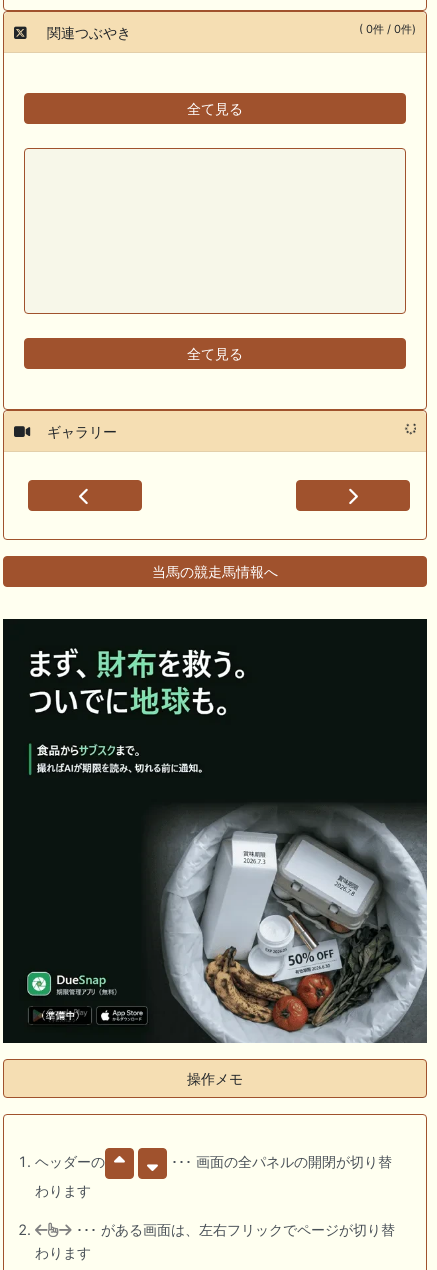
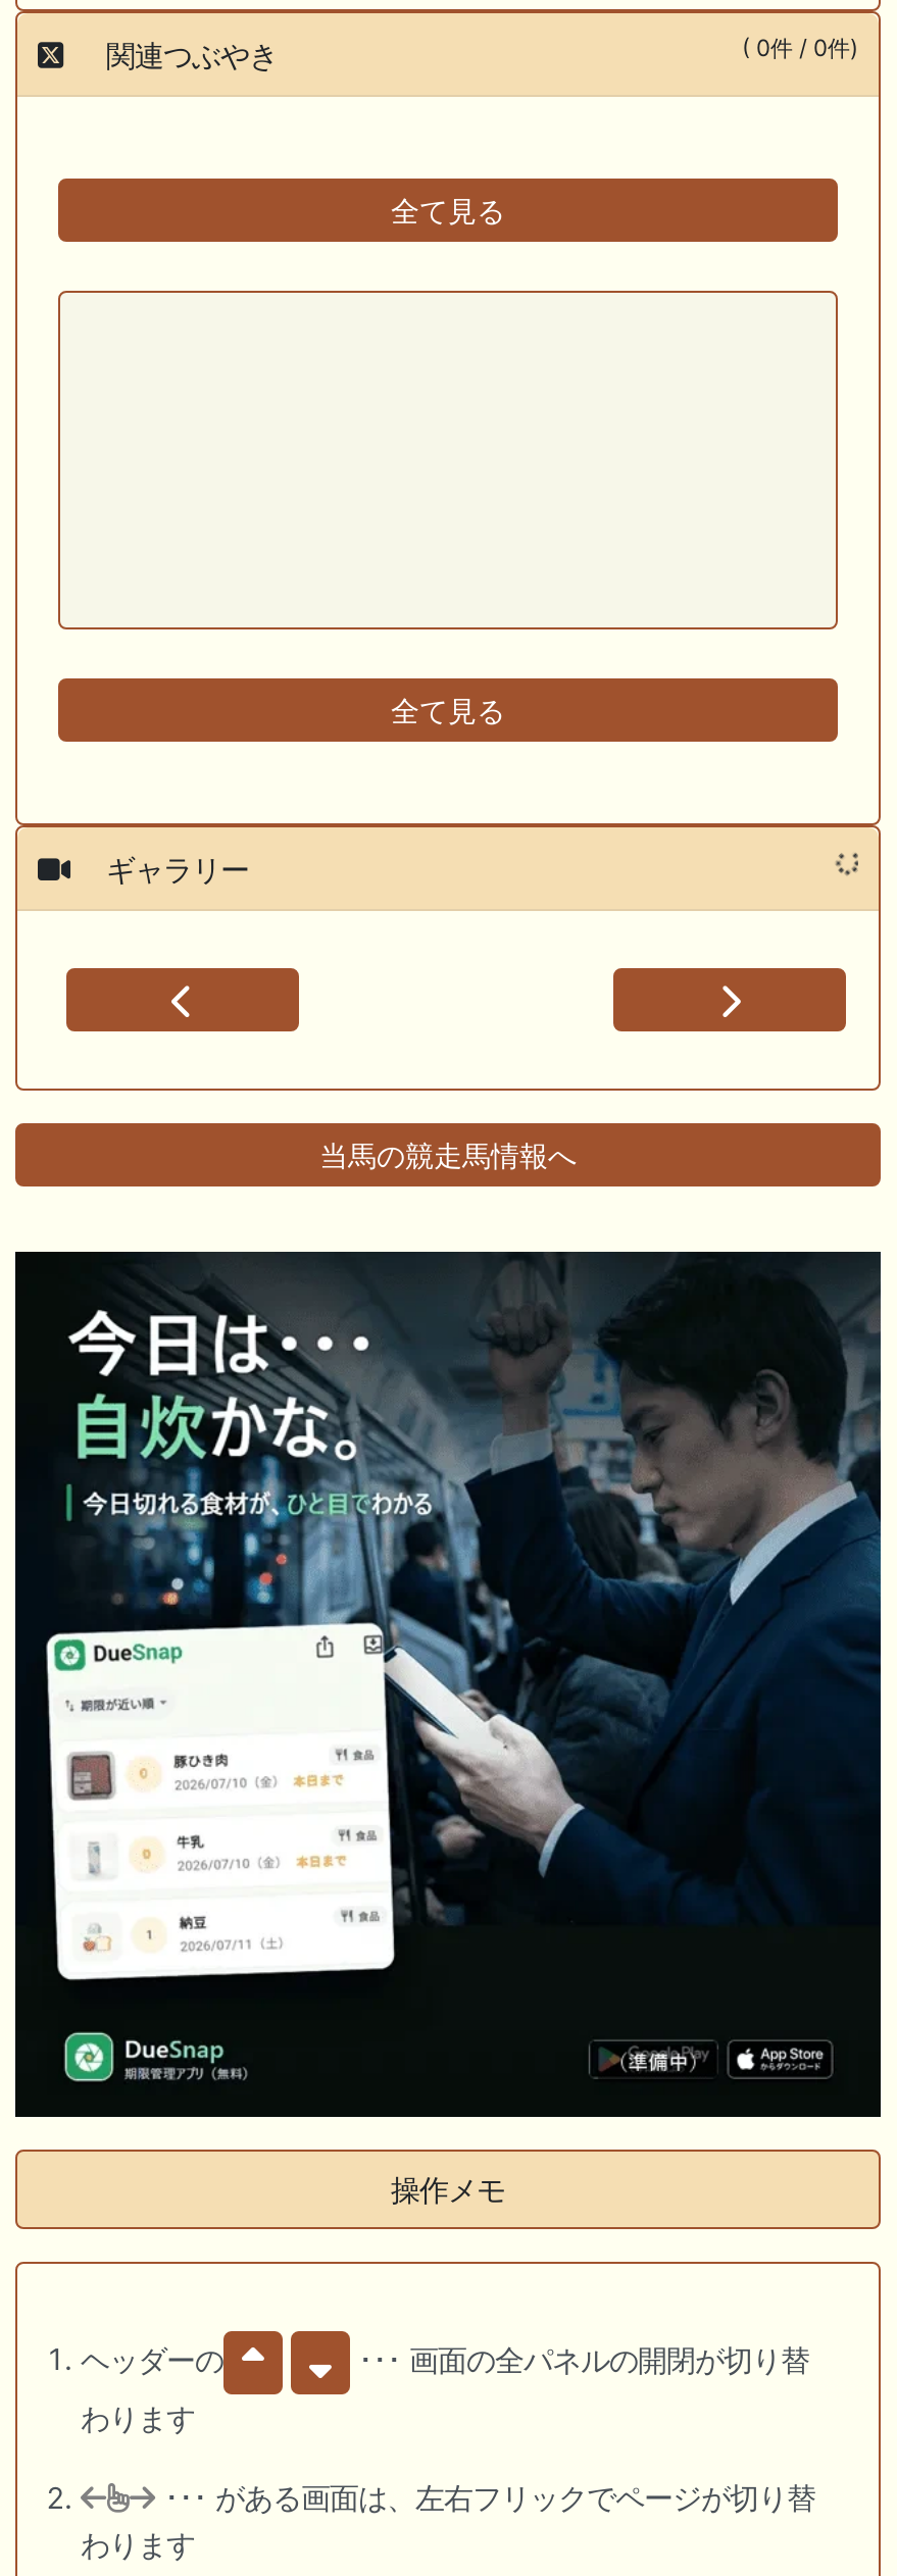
- [image]
+ [image]
